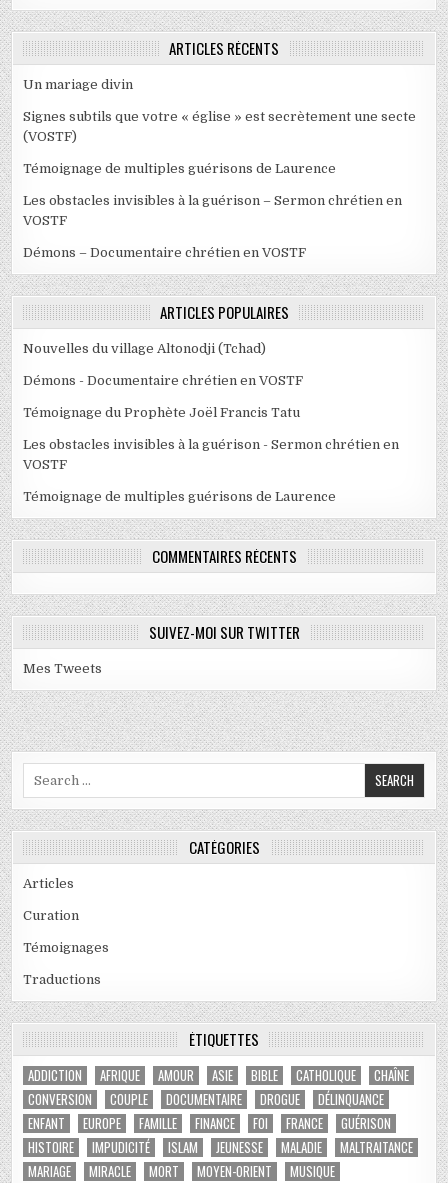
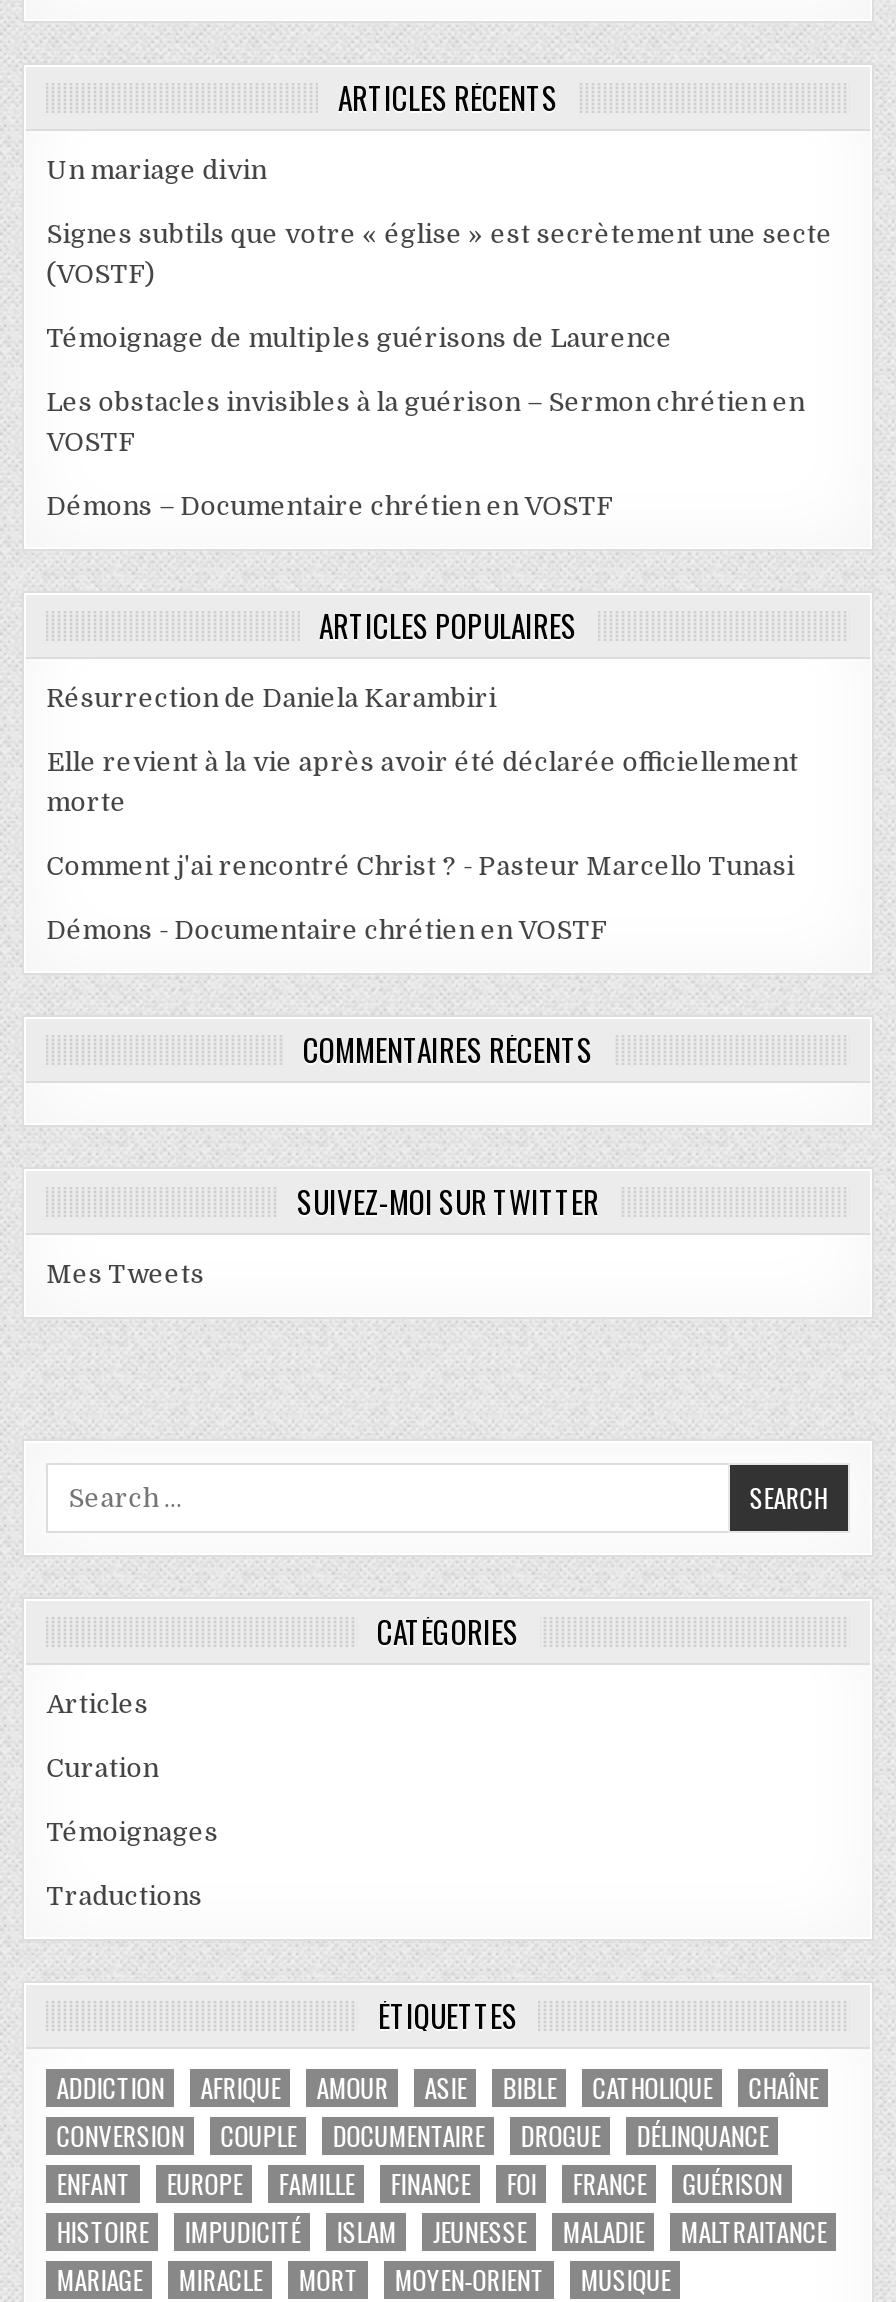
- Nouvelles du village Altonodji (Tchad)
+ Résurrection de Daniela Karambiri
+ Elle revient à la vie après avoir été déclarée officiellement
+ morte
+ Comment j'ai rencontré Christ ? - Pasteur Marcello Tunasi

moved down: Démons - Documentaire chrétien en VOSTF

- Témoignage du Prophète Joël Francis Tatu
- Les obstacles invisibles à la guérison - Sermon chrétien en
- VOSTF
- Témoignage de multiples guérisons de Laurence
